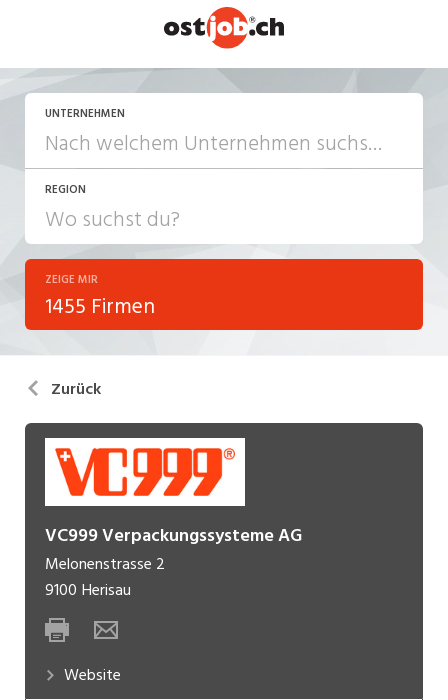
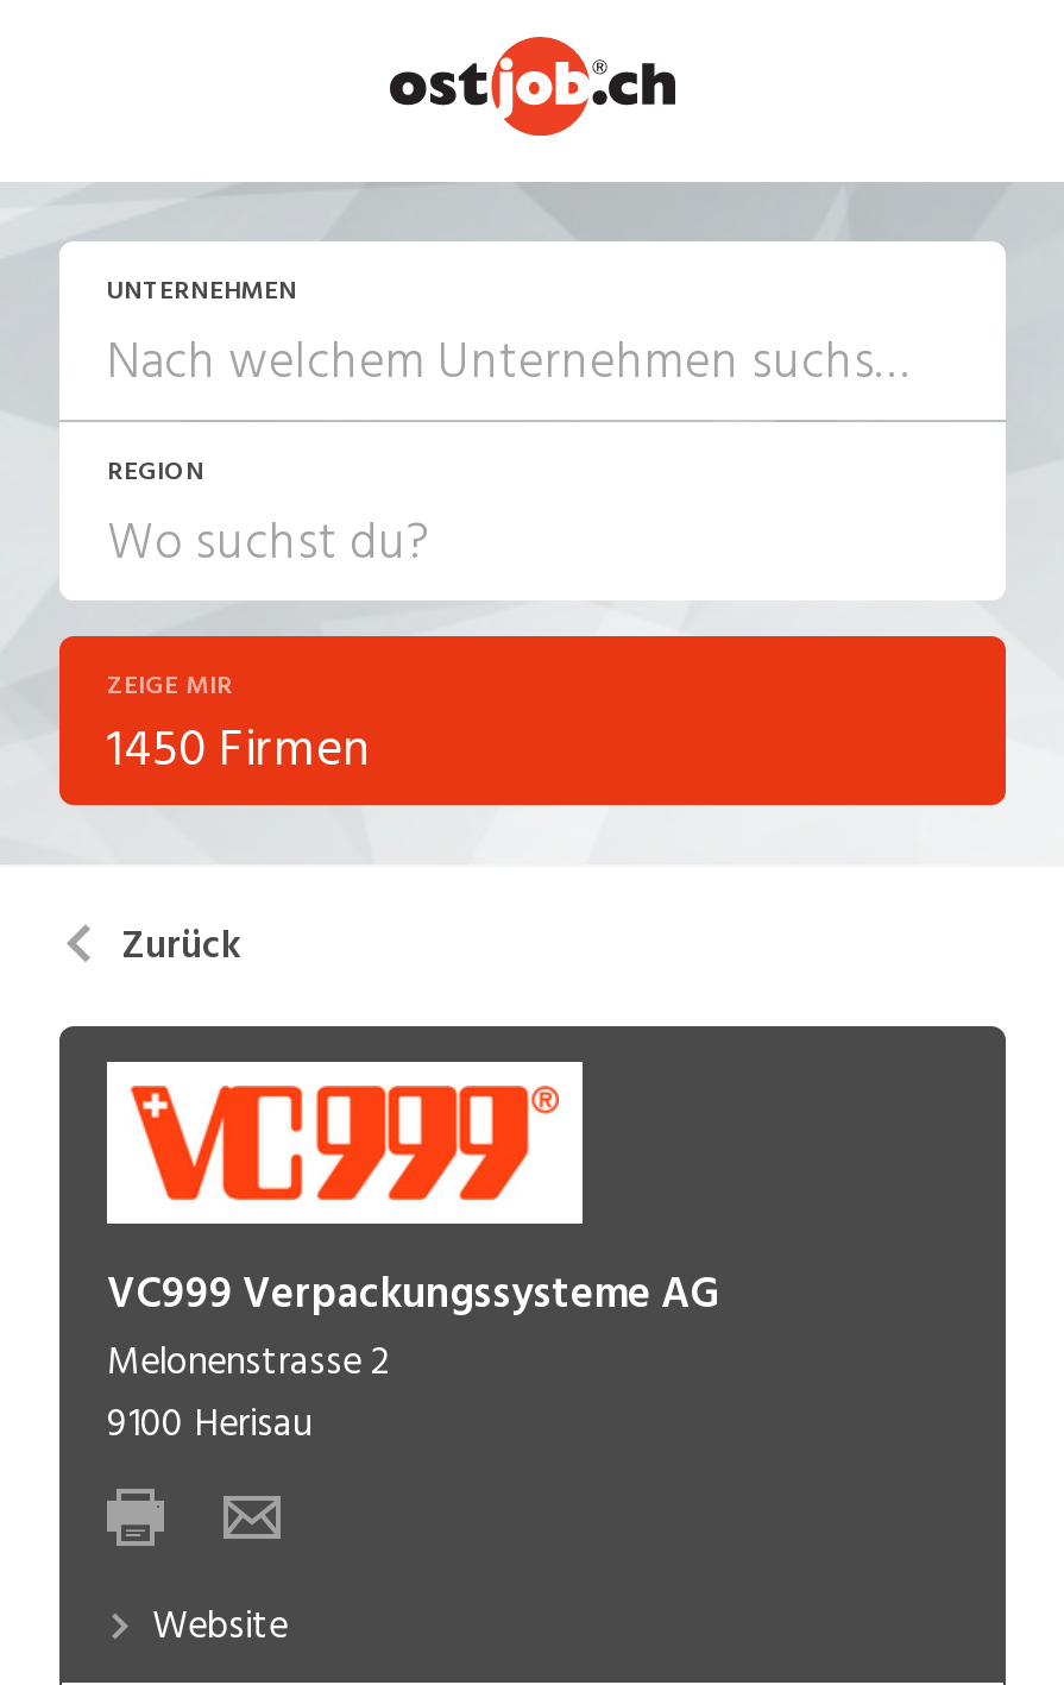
- 1455 Firmen
+ 1450 Firmen
